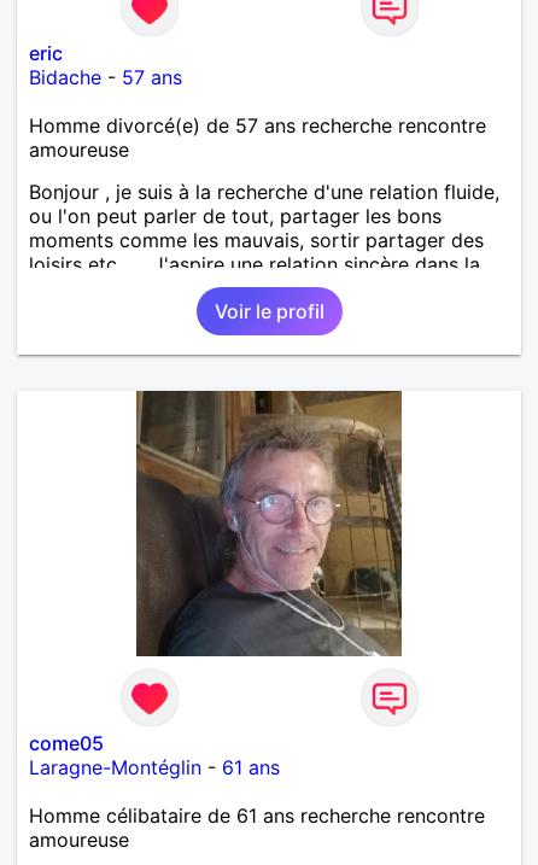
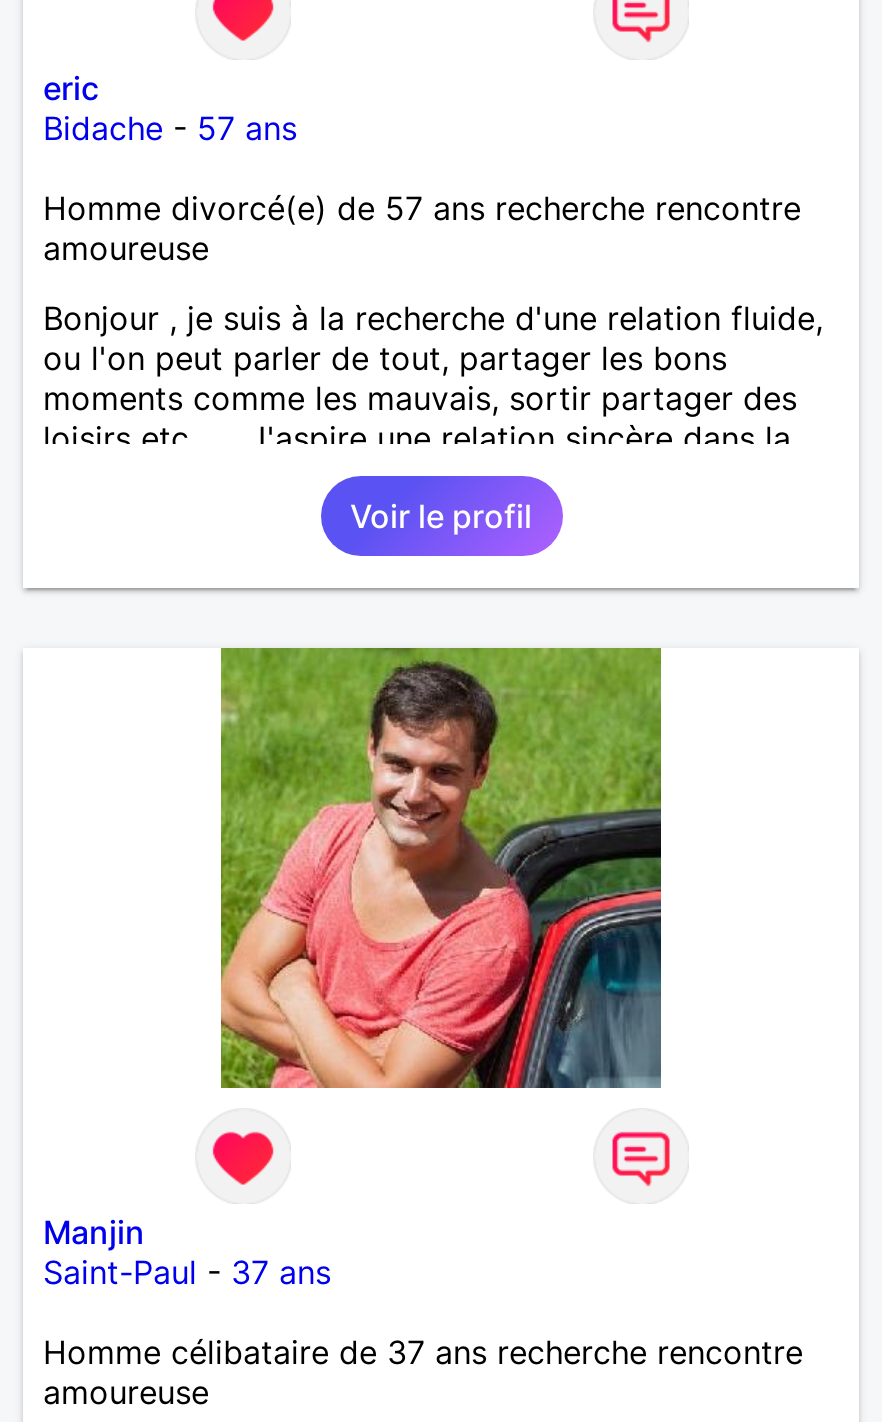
- [image]
+ [image]

- come05
- Laragne-Montéglin - 61 ans
+ Manjin
+ Saint-Paul - 37 ans

- Homme célibataire de 61 ans recherche rencontre
+ Homme célibataire de 37 ans recherche rencontre
